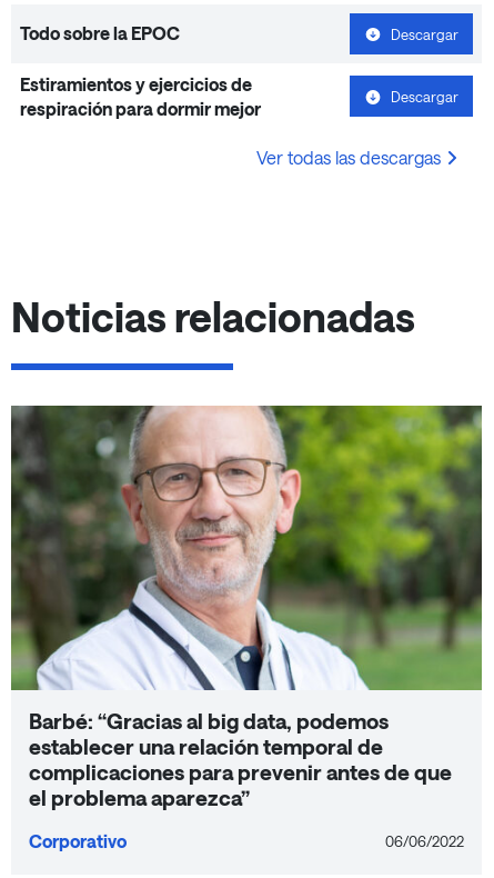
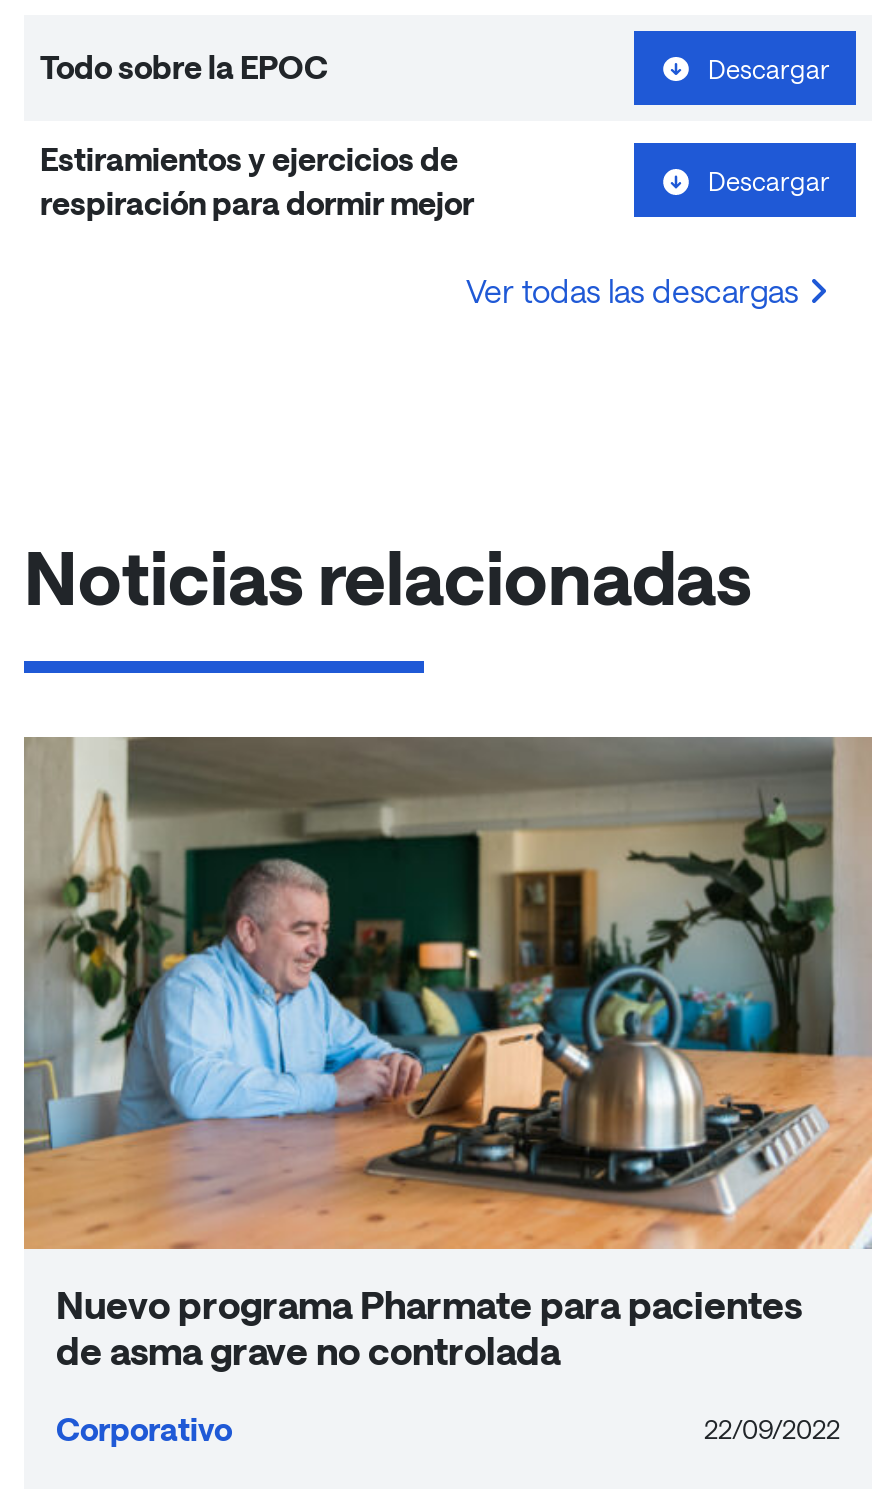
- [image]
- Barbé: “Gracias al big data, podemos
- establecer una relación temporal de
- complicaciones para prevenir antes de que
- el problema aparezca”
+ [image]
+ Nuevo programa Pharmate para pacientes
+ de asma grave no controlada

- 06/06/2022
+ 22/09/2022
